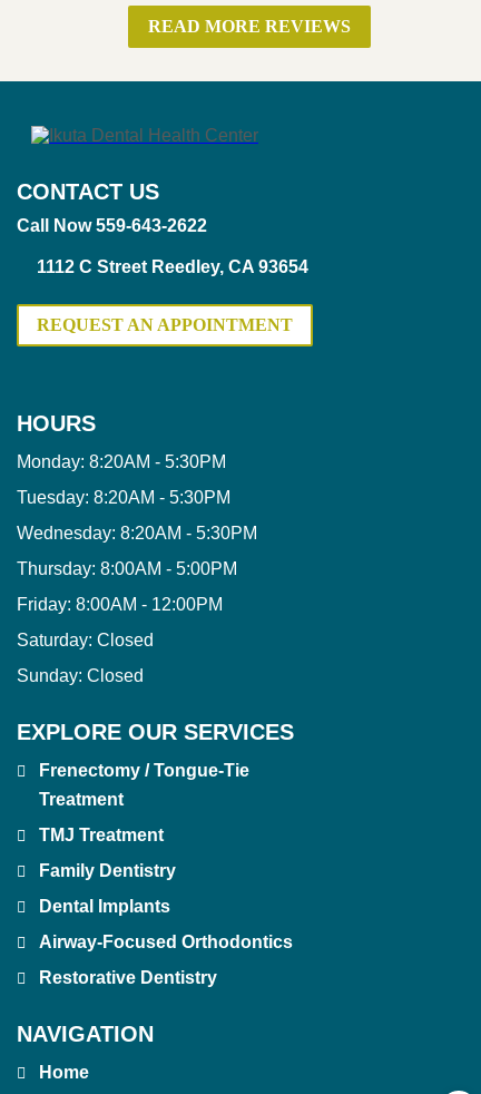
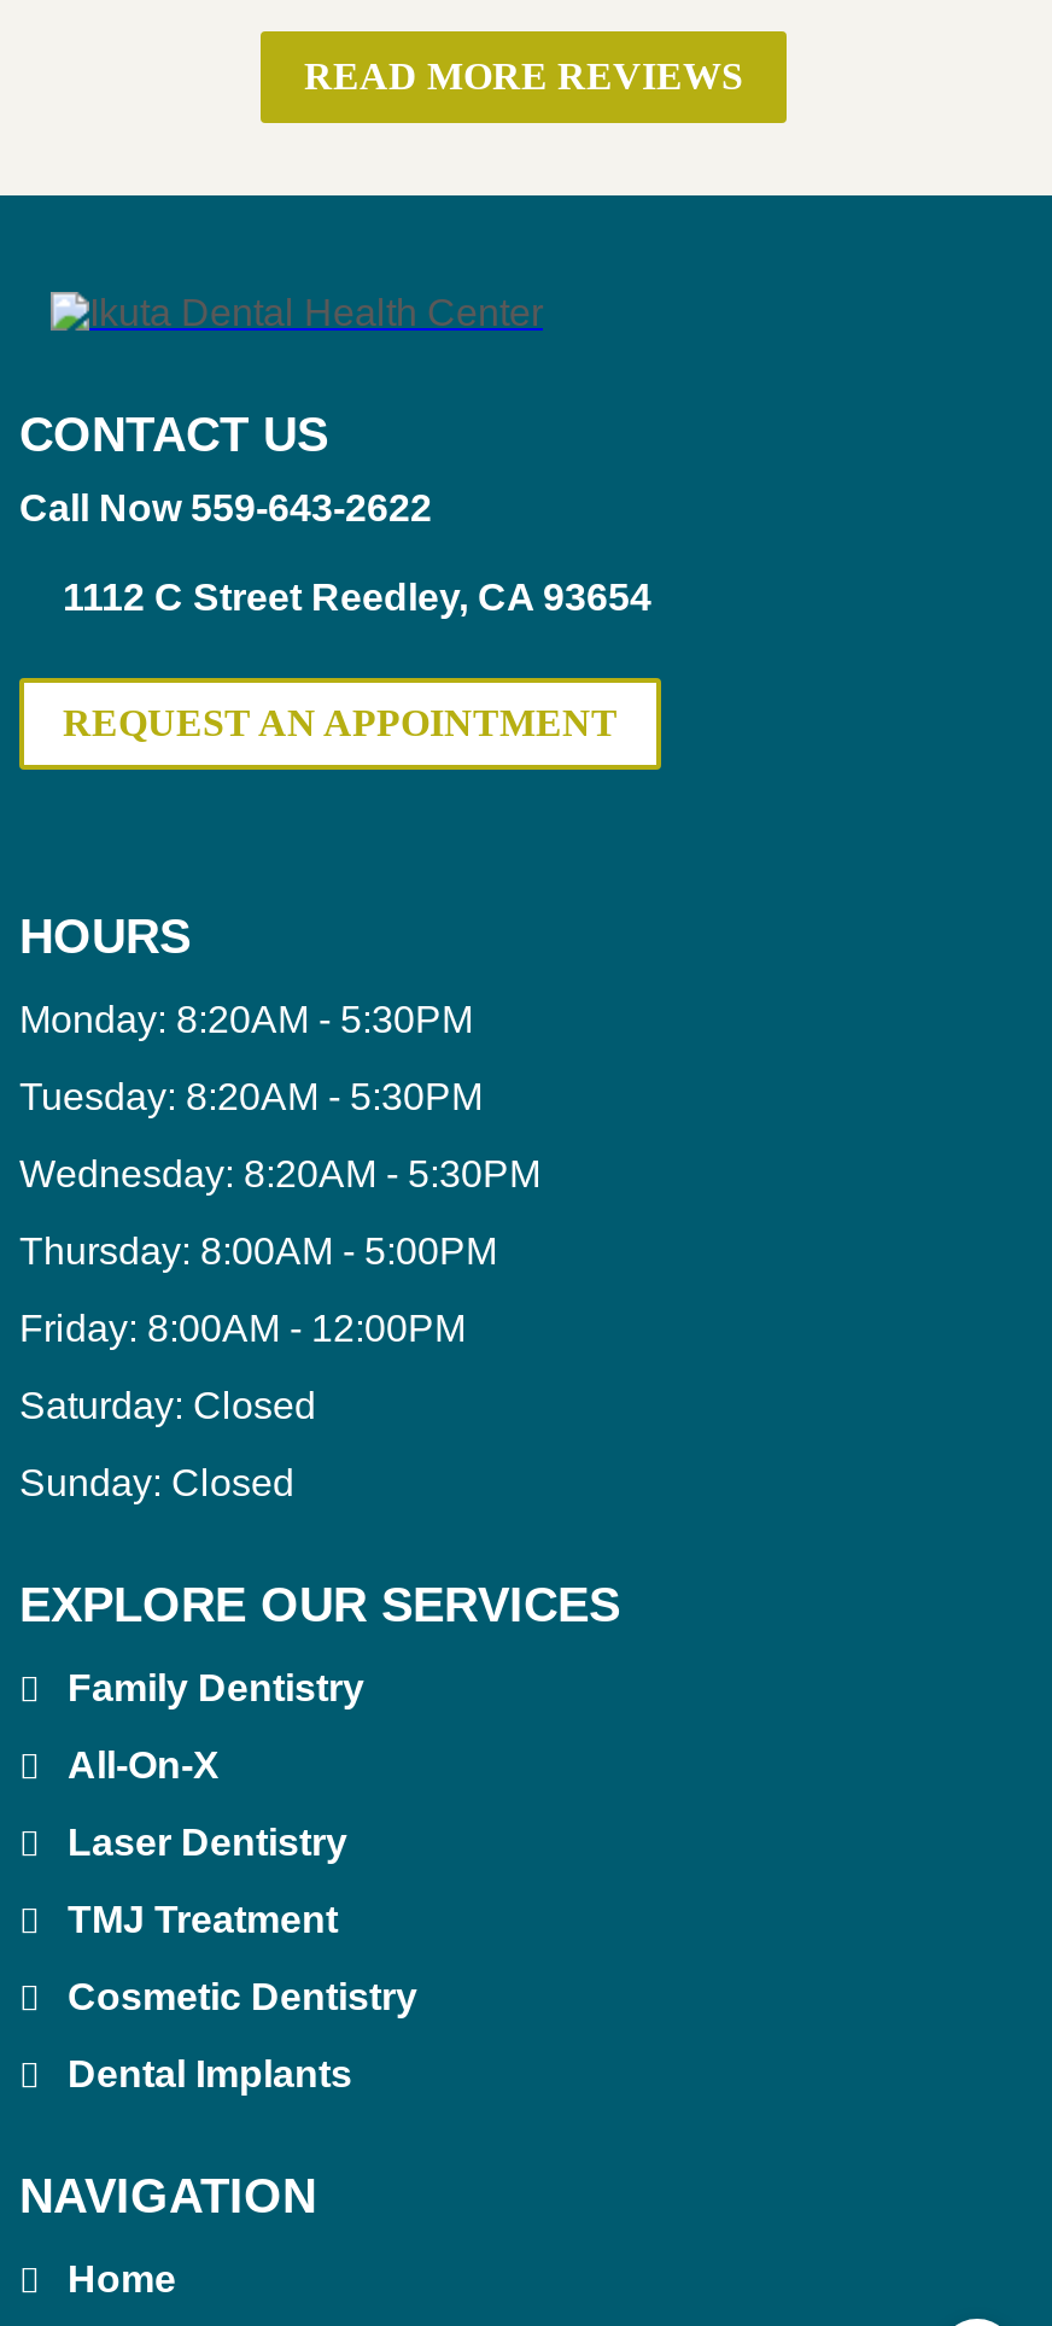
- Frenectomy / Tongue-Tie
- Treatment
+ All-On-X
+ Laser Dentistry

moved down: TMJ Treatment

+ Cosmetic Dentistry

moved up: Family Dentistry

moved down: Dental Implants

- Airway-Focused Orthodontics
- Restorative Dentistry
